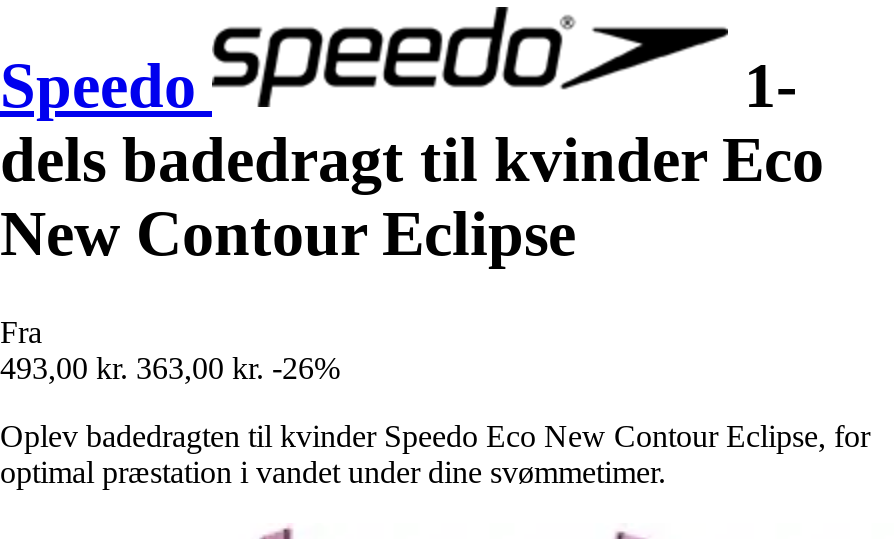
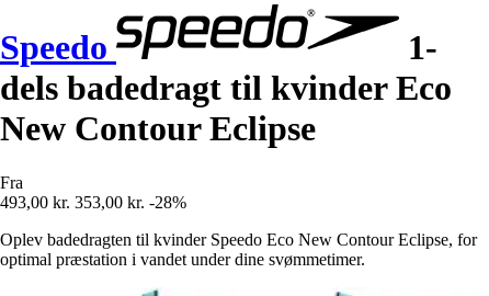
- 493,00 kr. 363,00 kr. -26%
+ 493,00 kr. 353,00 kr. -28%
